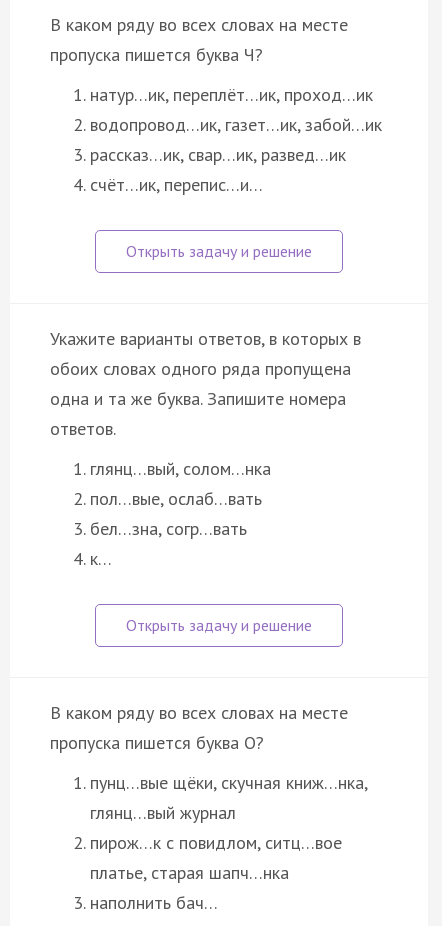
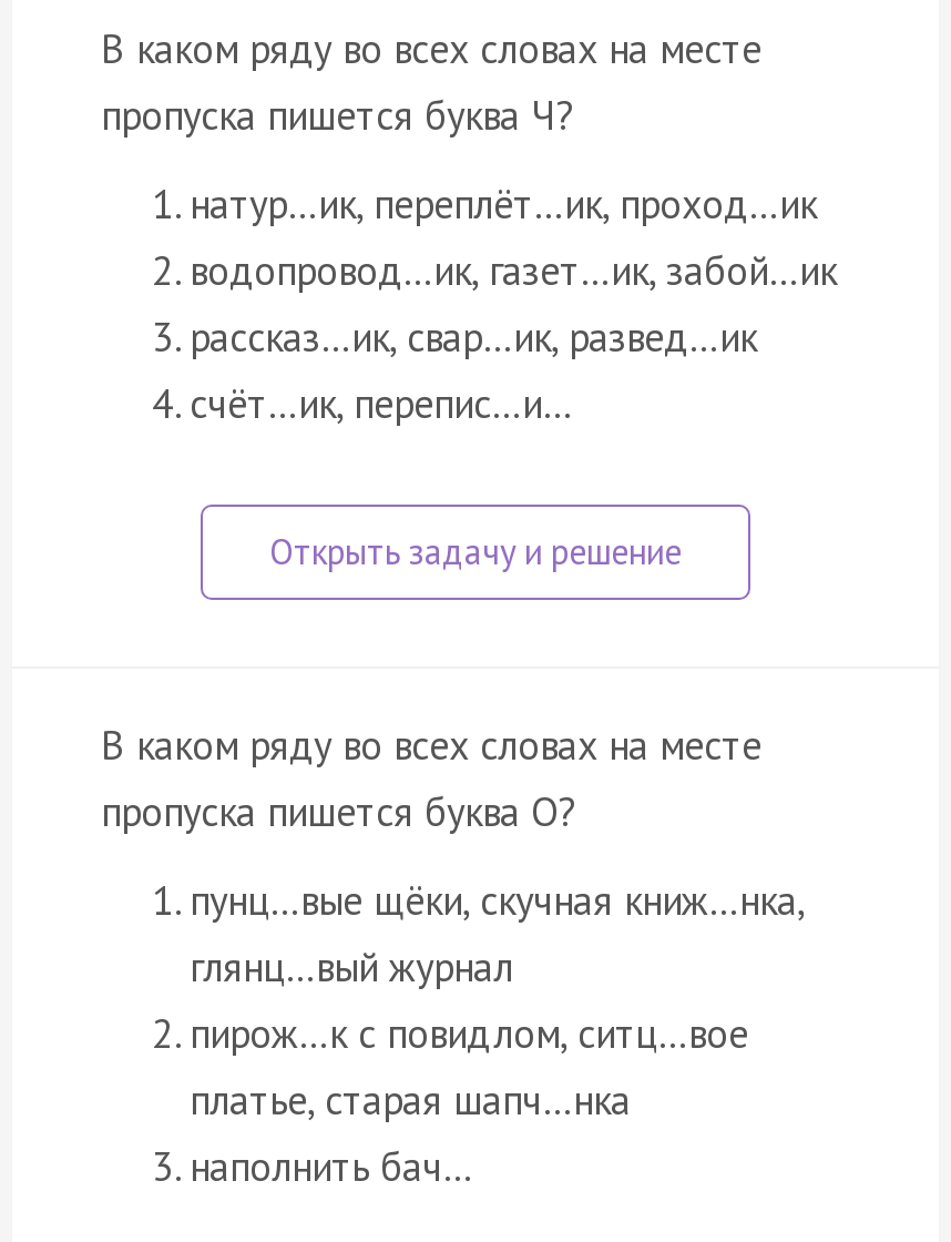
- Укажите варианты ответов, в которых в
- обоих словах одного ряда пропущена
- одна и та же буква. Запишите номера
- ответов.
- глянц…вый, солом…нка
- пол…вые, ослаб…вать
- бел…зна, согр…вать
- к…
